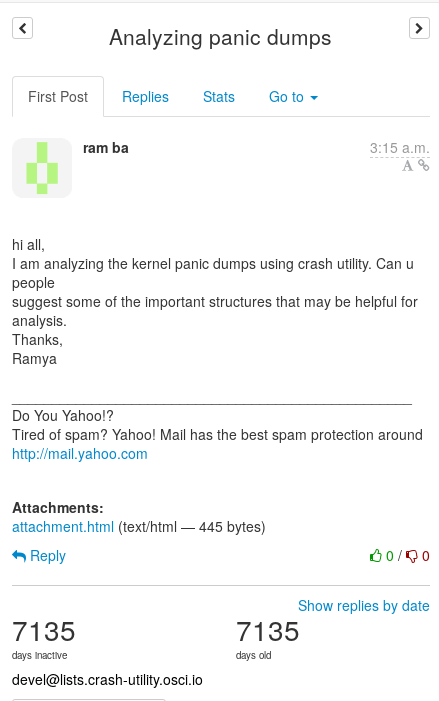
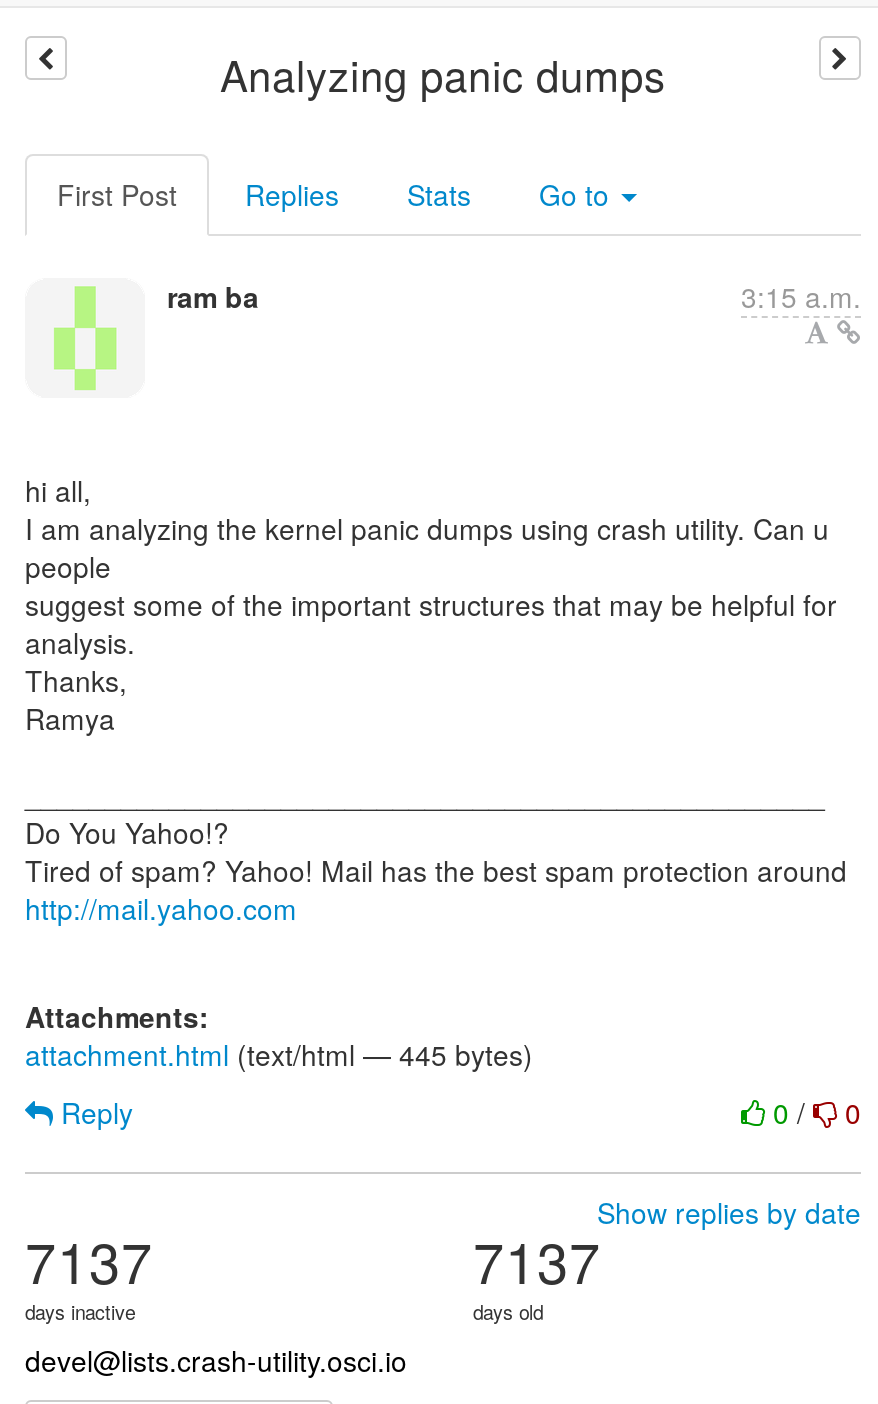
- 7135
+ 7137

- 7135
+ 7137
